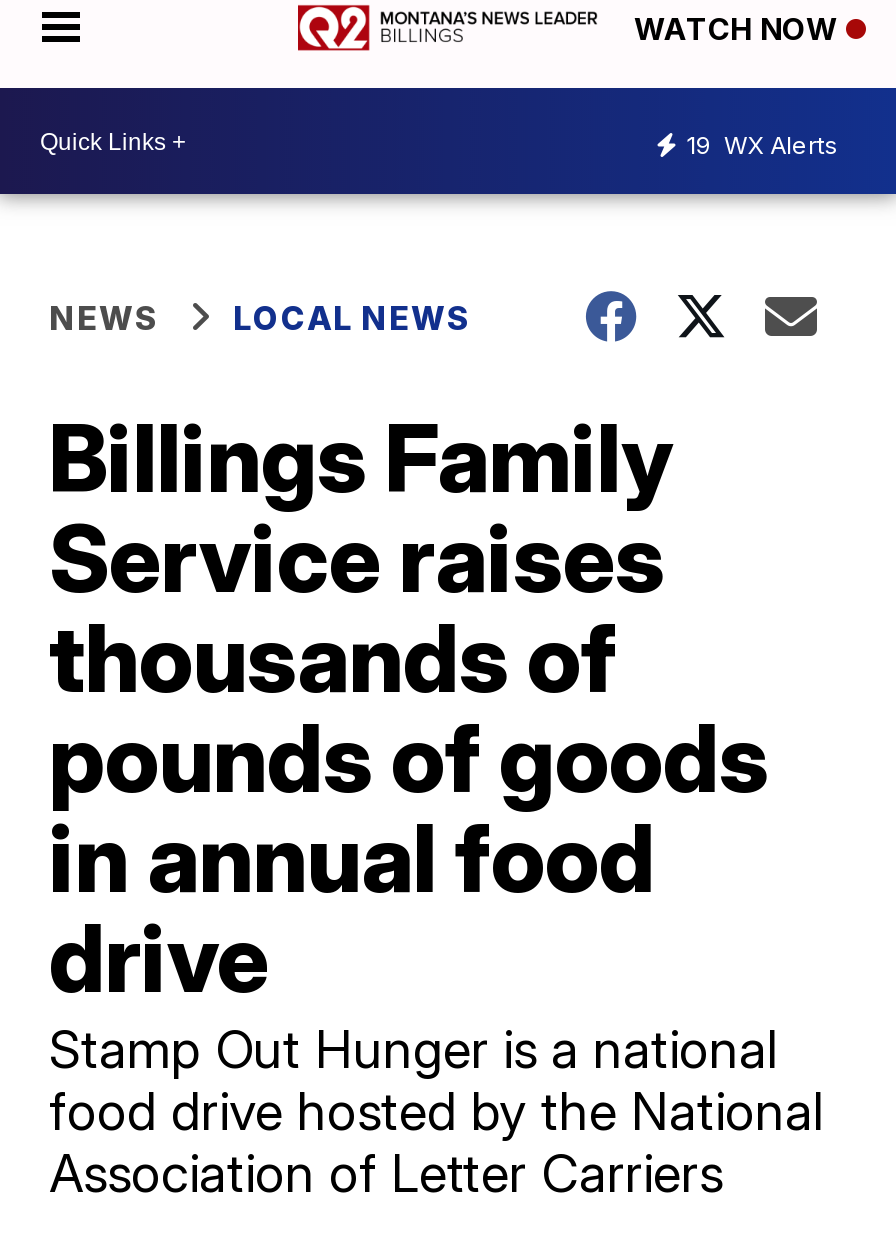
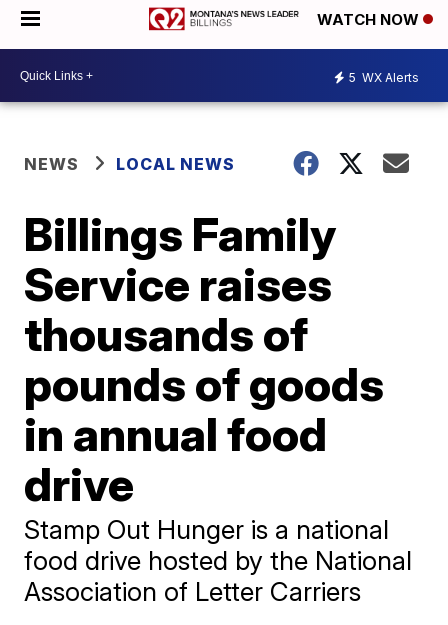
- 19 WX Alerts
+ 5 WX Alerts
